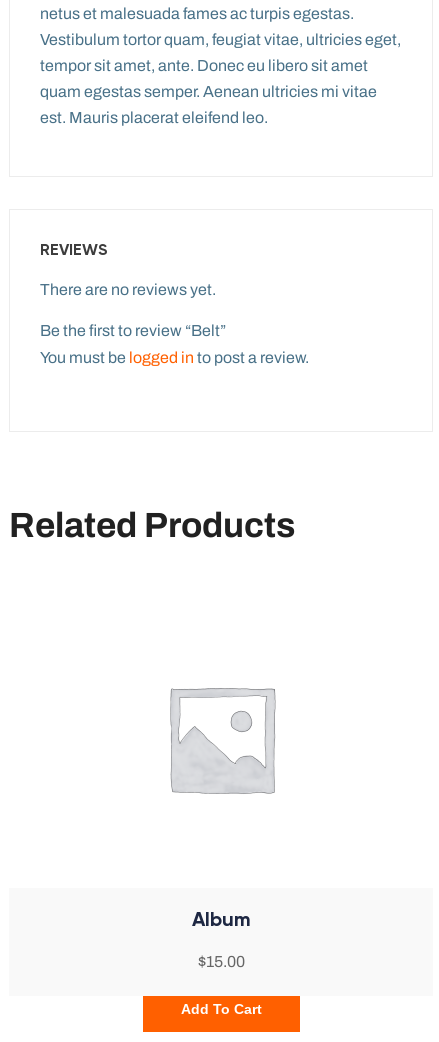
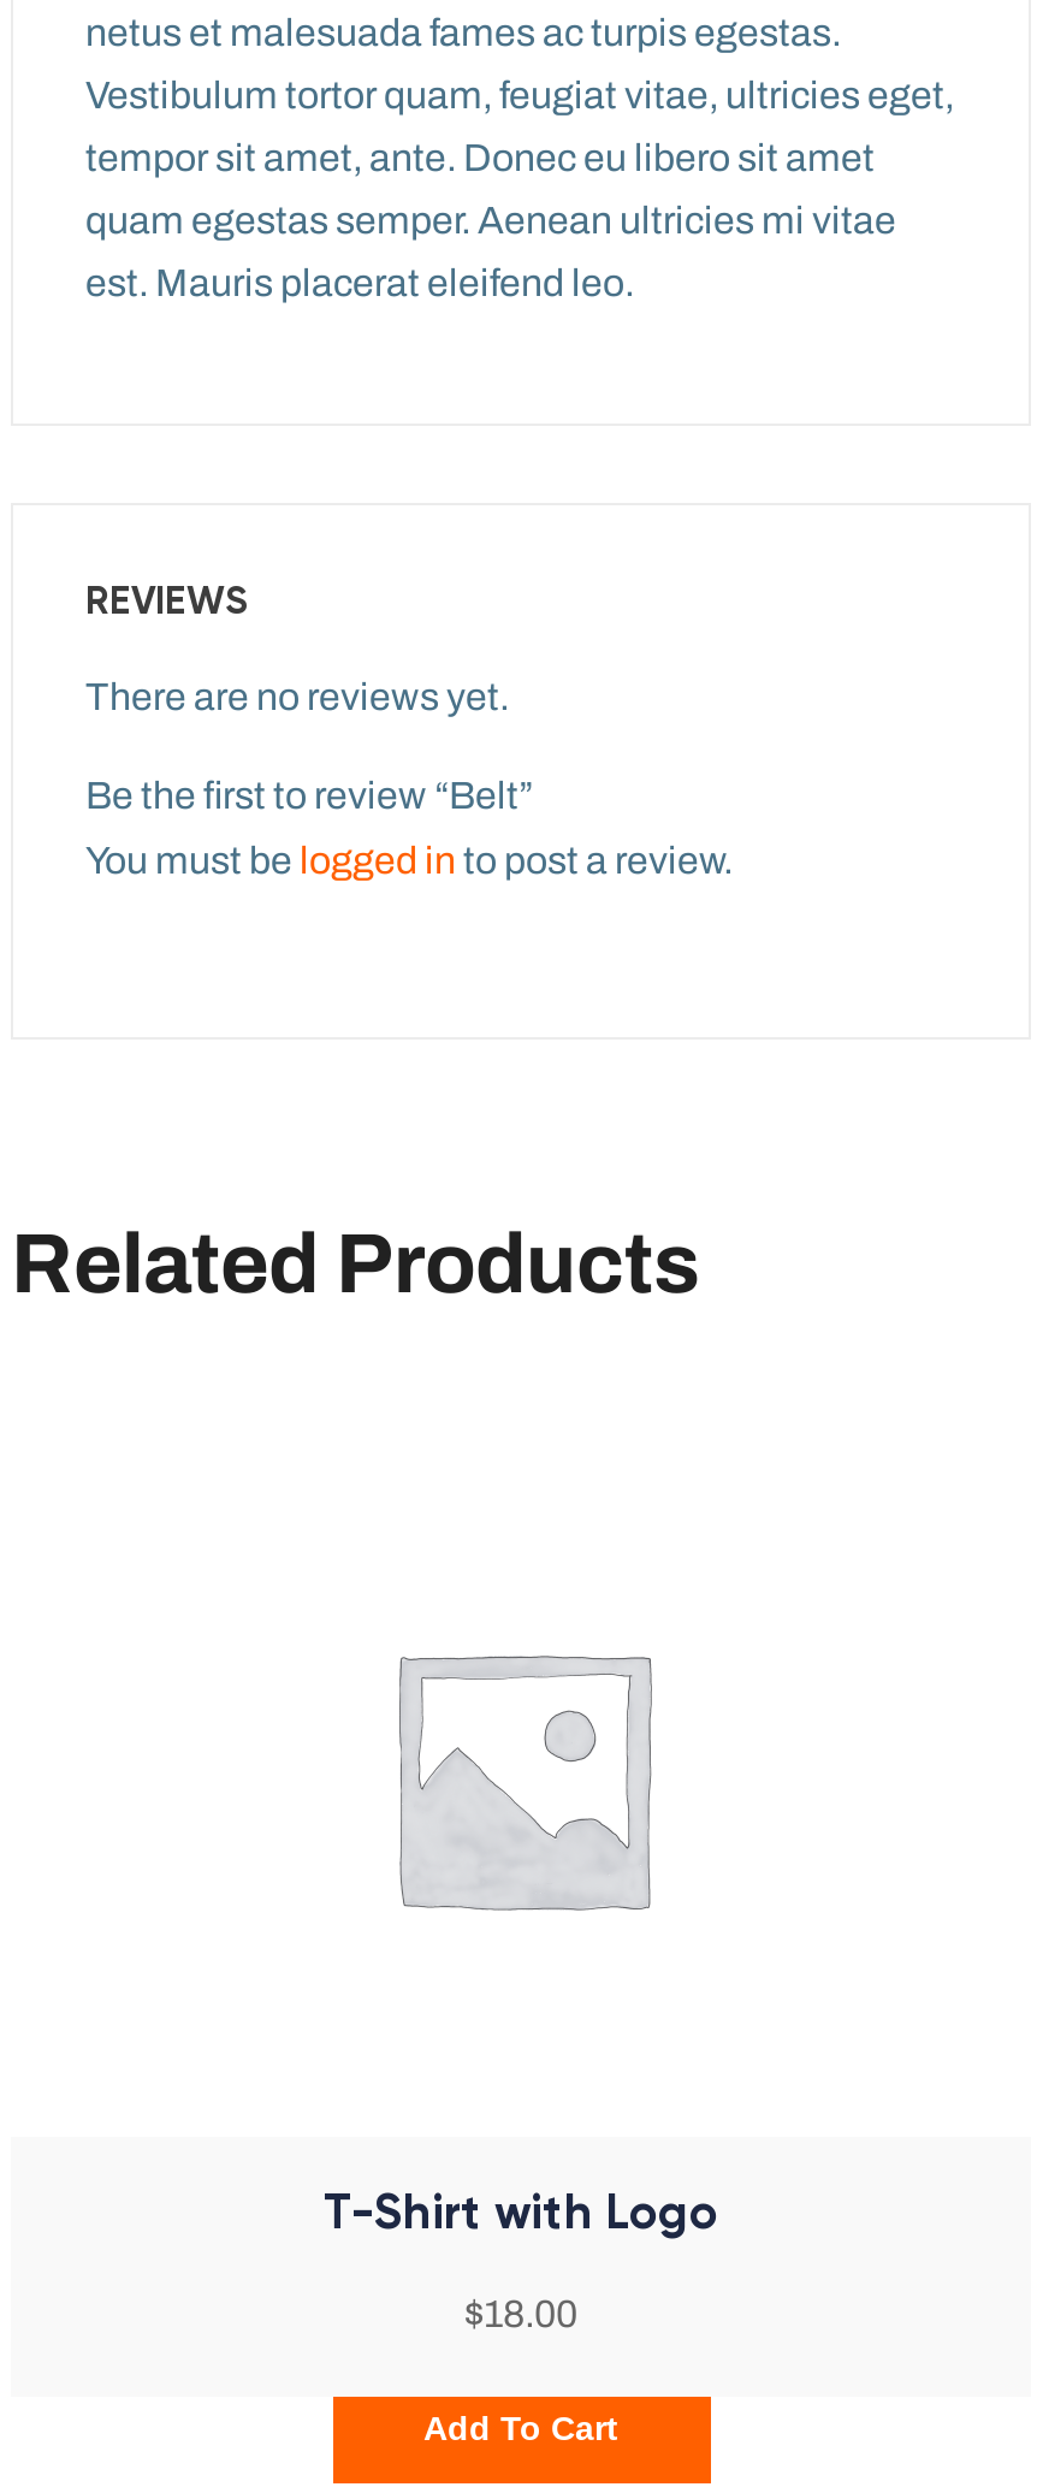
- Album
+ T-Shirt with Logo

- $15.00
+ $18.00
